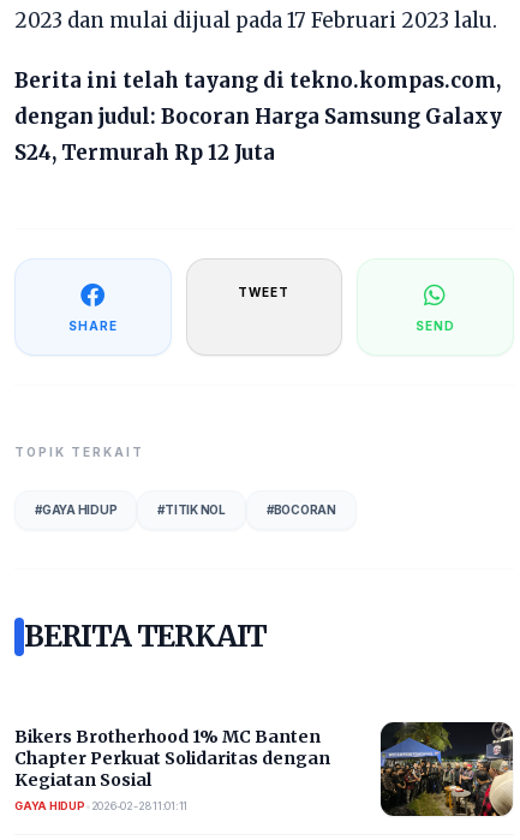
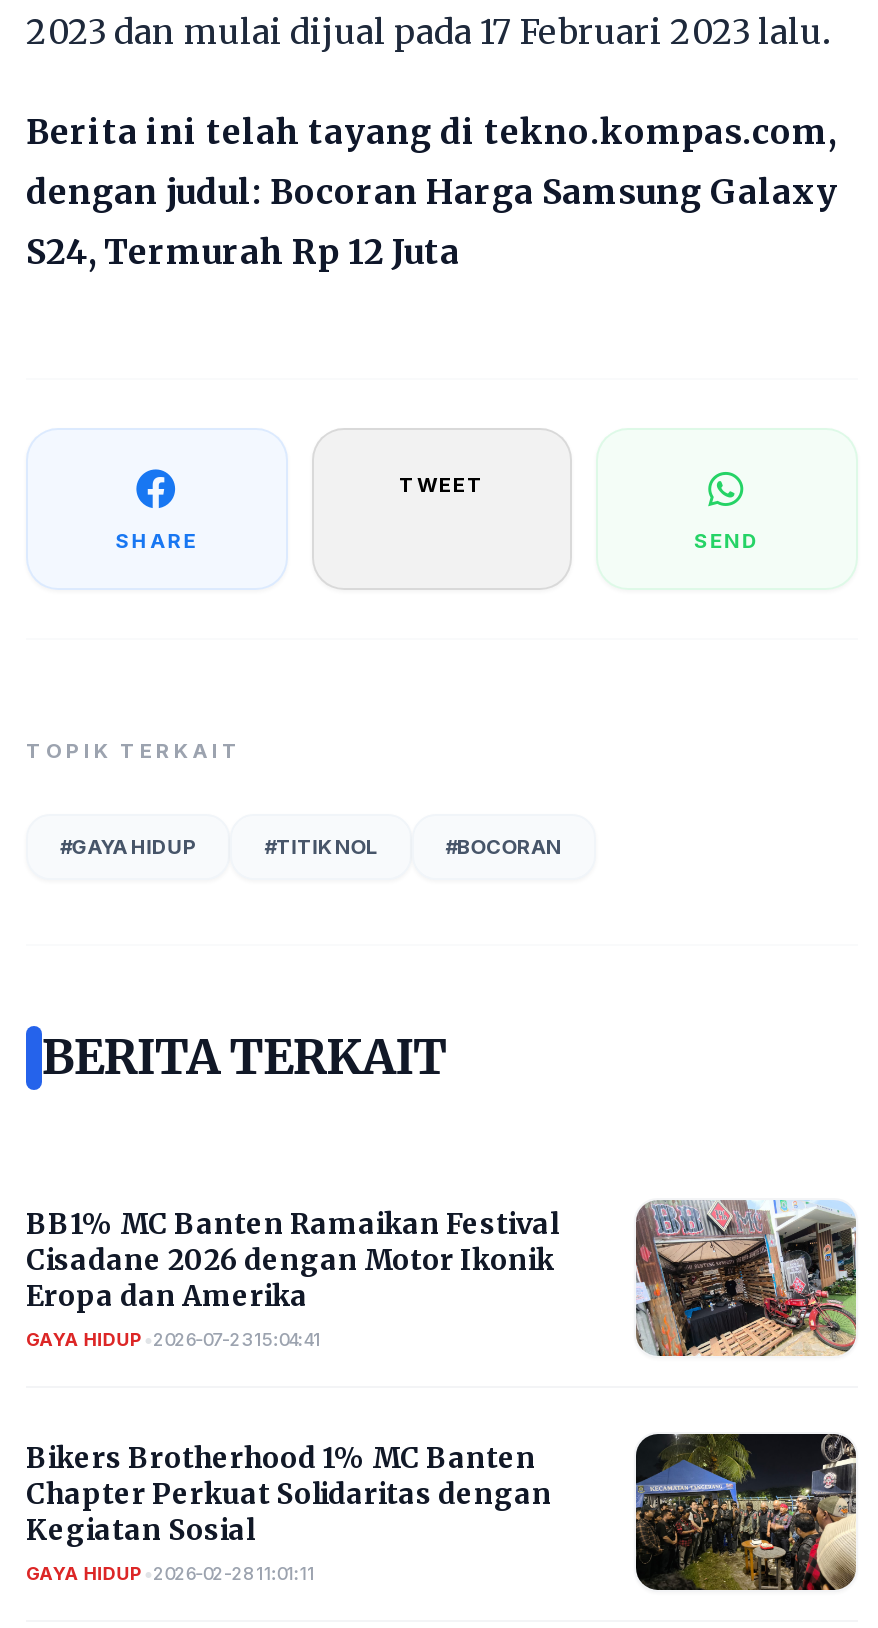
+ [image]
+ BB1% MC Banten Ramaikan Festival
+ Cisadane 2026 dengan Motor Ikonik
+ Eropa dan Amerika
+ GAYA HIDUP • 2026-07-23 15:04:41
